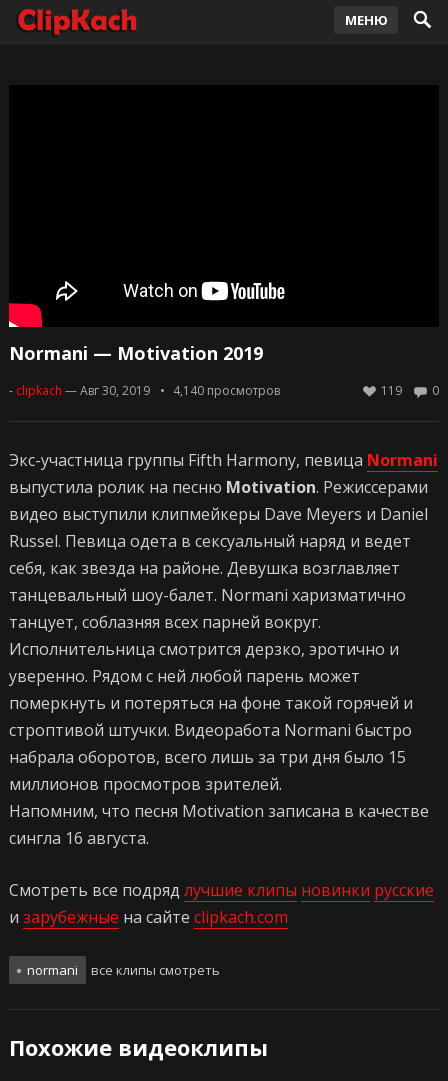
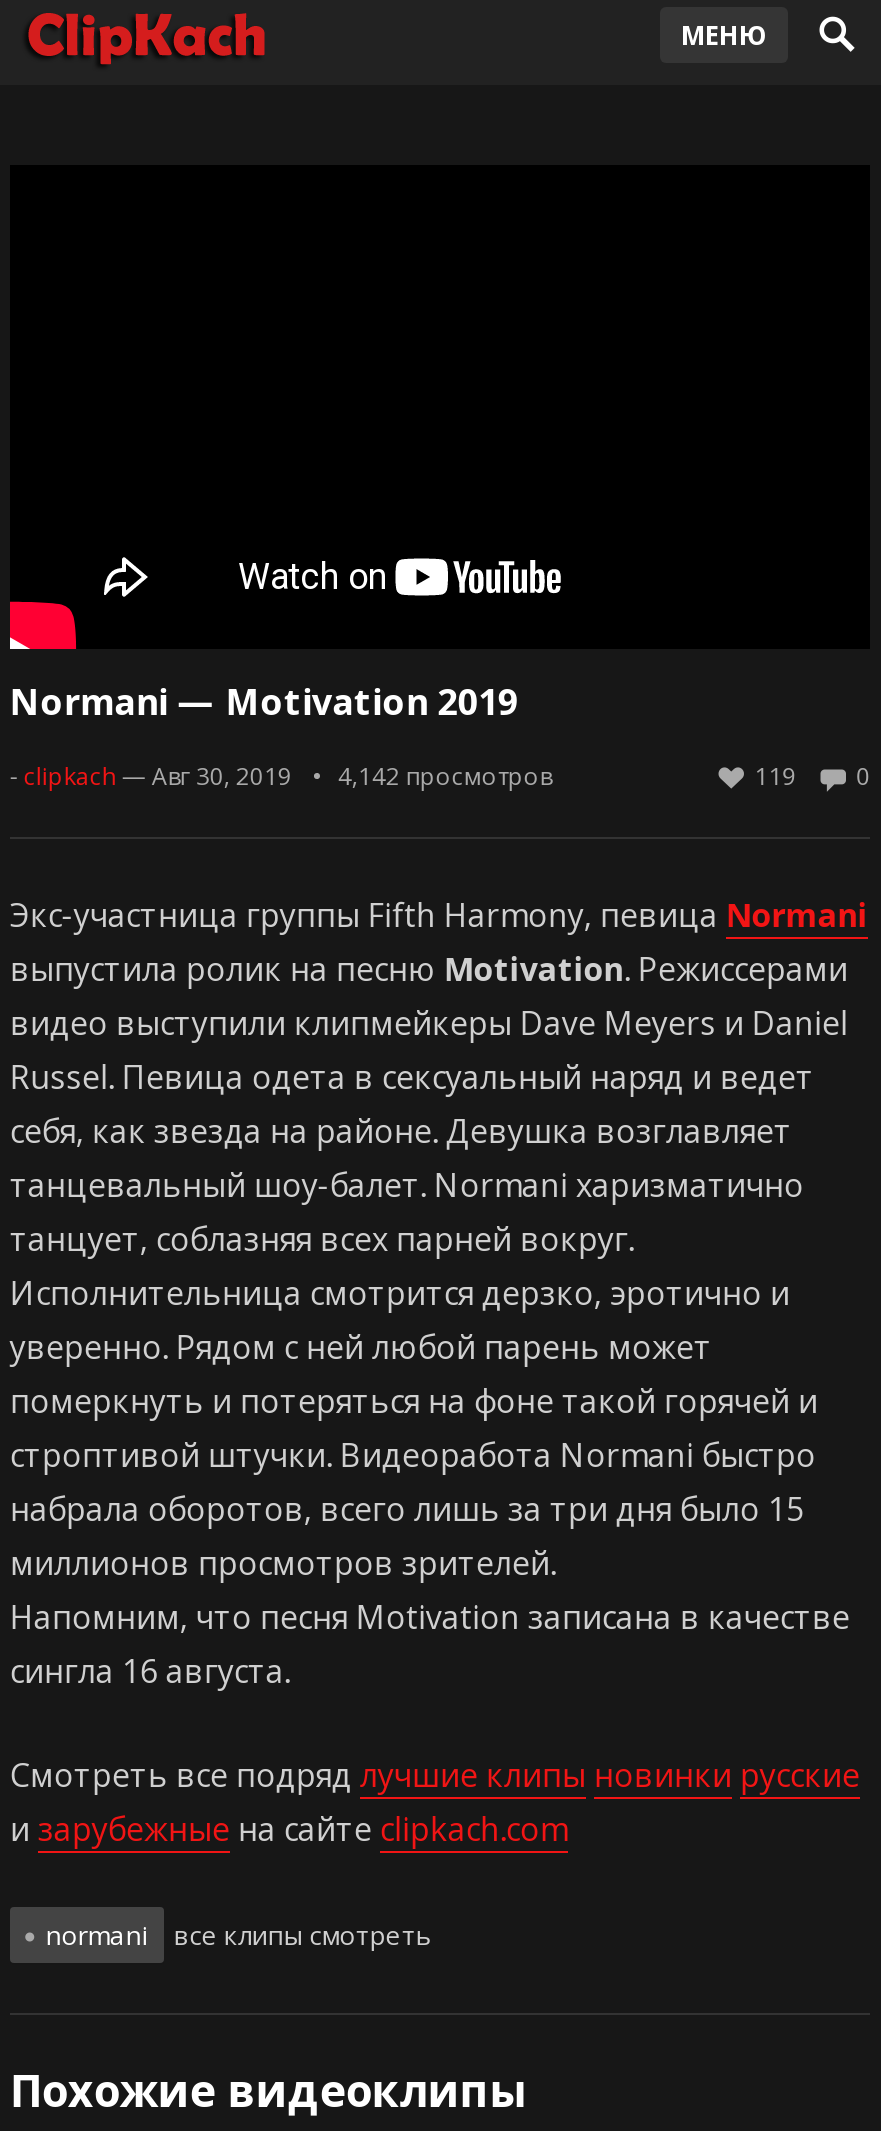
- - clipkach — Авг 30, 2019 4,140 просмотров
+ - clipkach — Авг 30, 2019 4,142 просмотров
